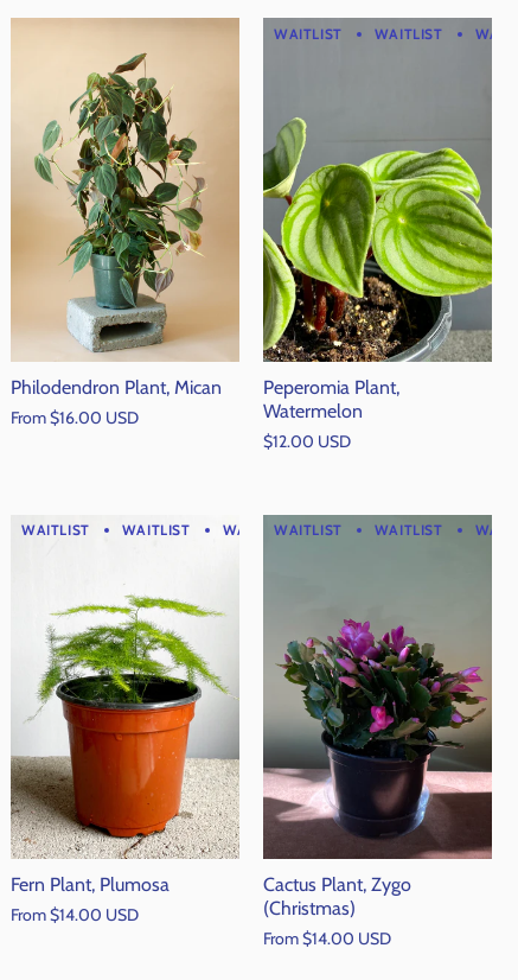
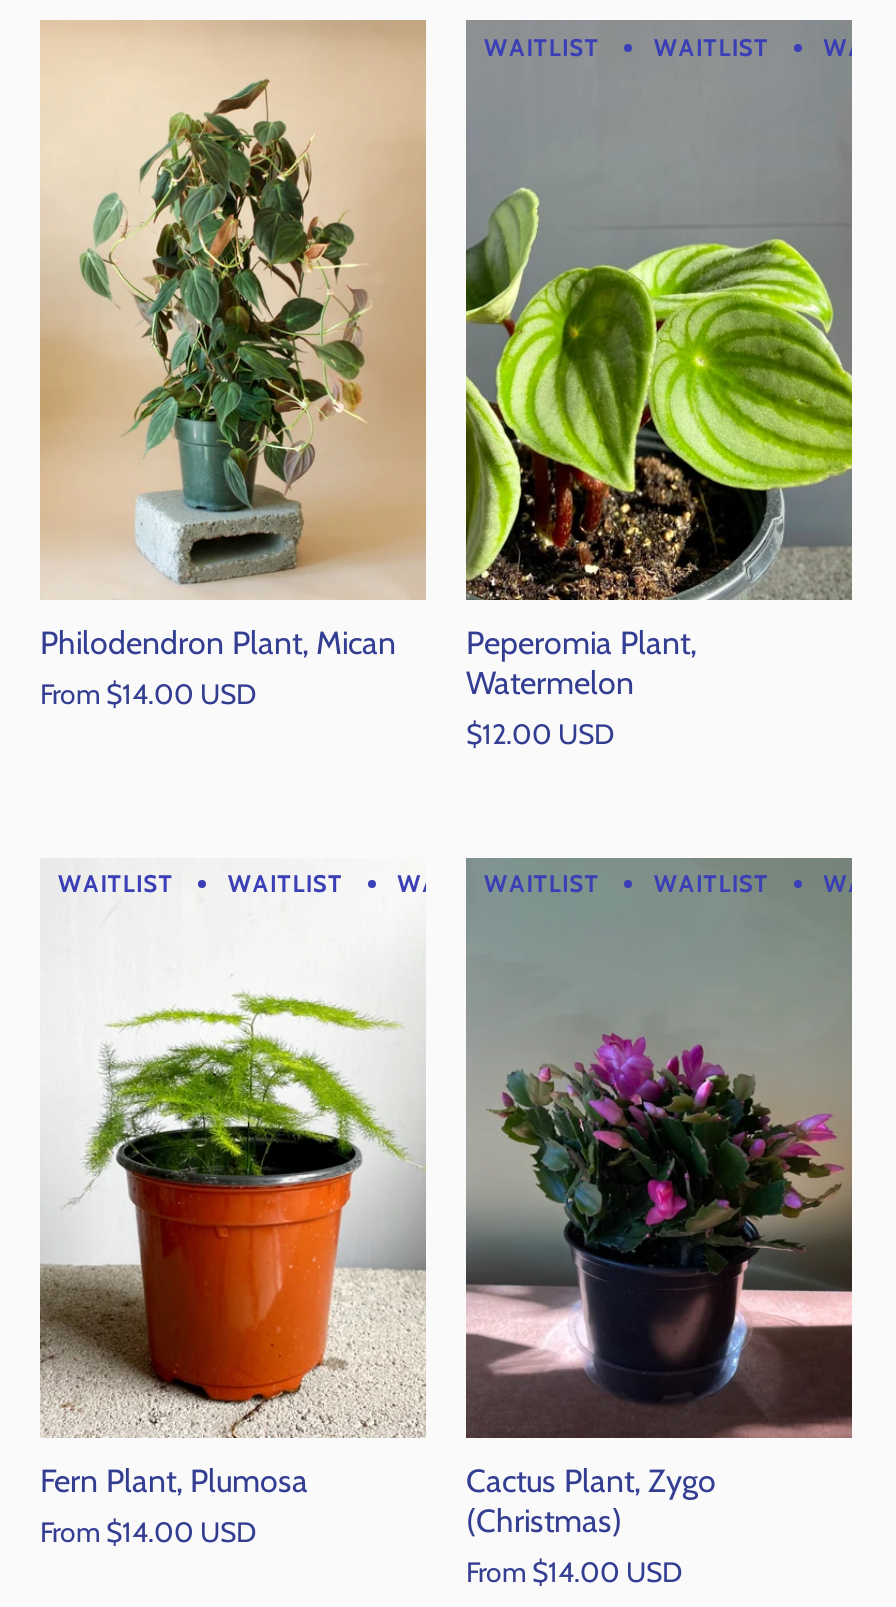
- From $16.00 USD
+ From $14.00 USD
